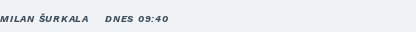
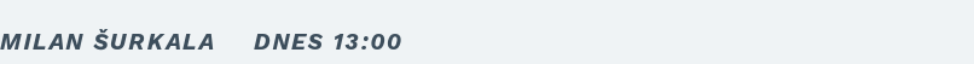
- MILAN ŠURKALA DNES 09:40
+ MILAN ŠURKALA DNES 13:00
